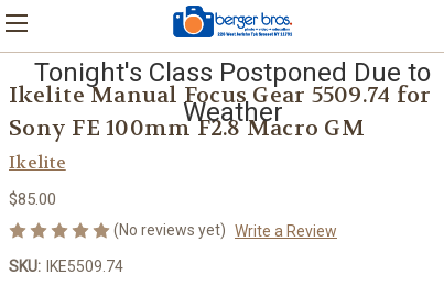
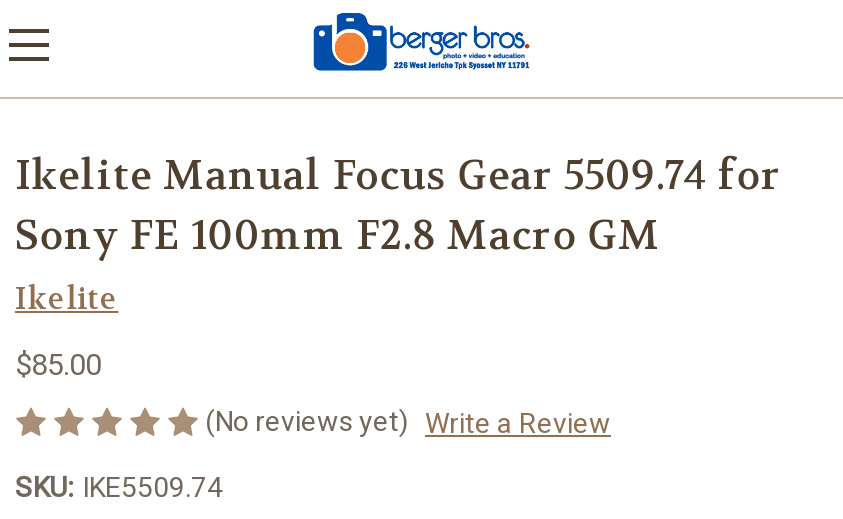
- Tonight's Class Postponed Due to
- Weather
